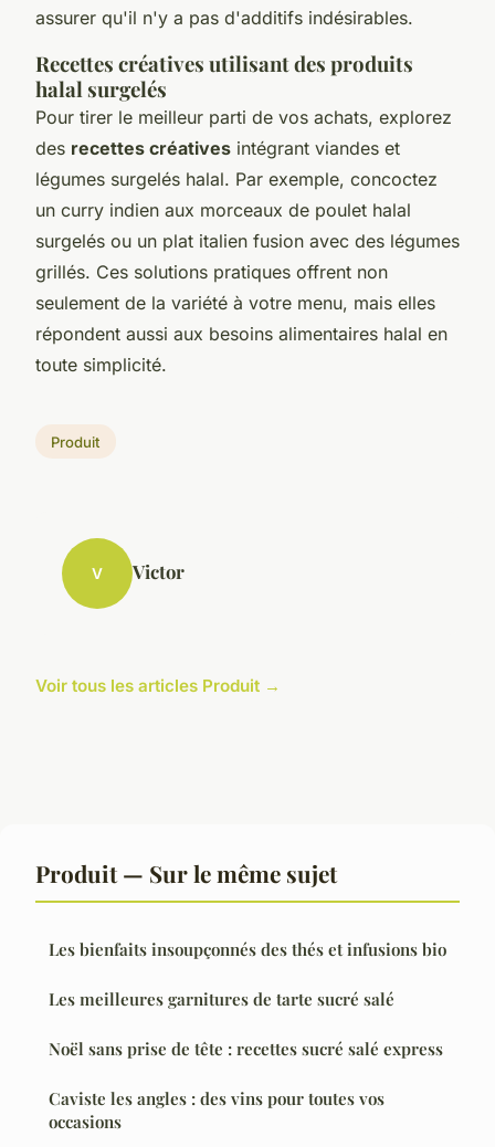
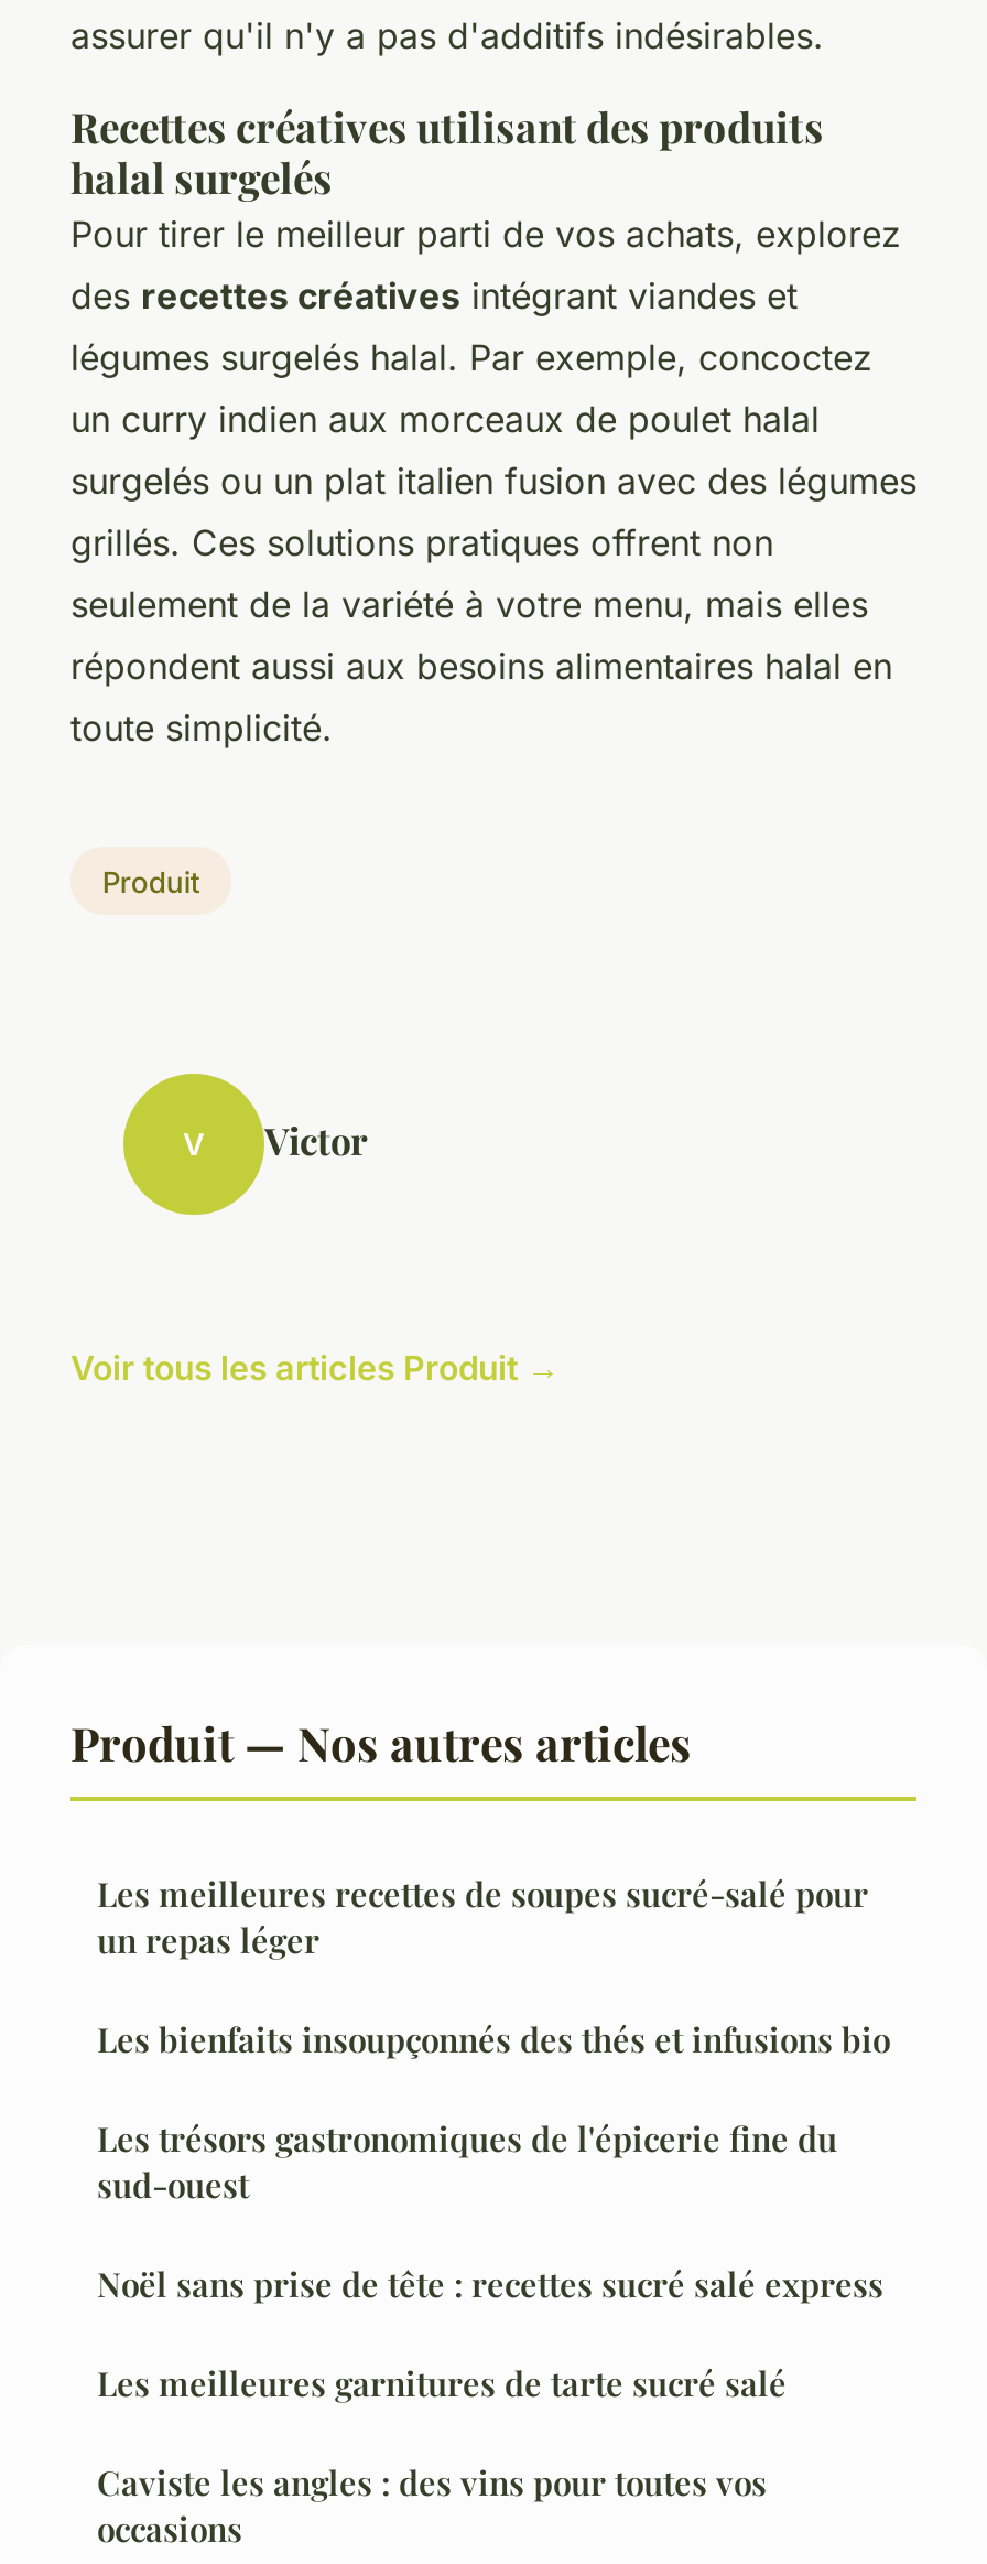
- Produit — Sur le même sujet
+ Produit — Nos autres articles
+ Les meilleures recettes de soupes sucré-salé pour
+ un repas léger

+ Les trésors gastronomiques de l'épicerie fine du
+ sud-ouest

moved down: Les meilleures garnitures de tarte sucré salé

moved up: Noël sans prise de tête : recettes sucré salé express
